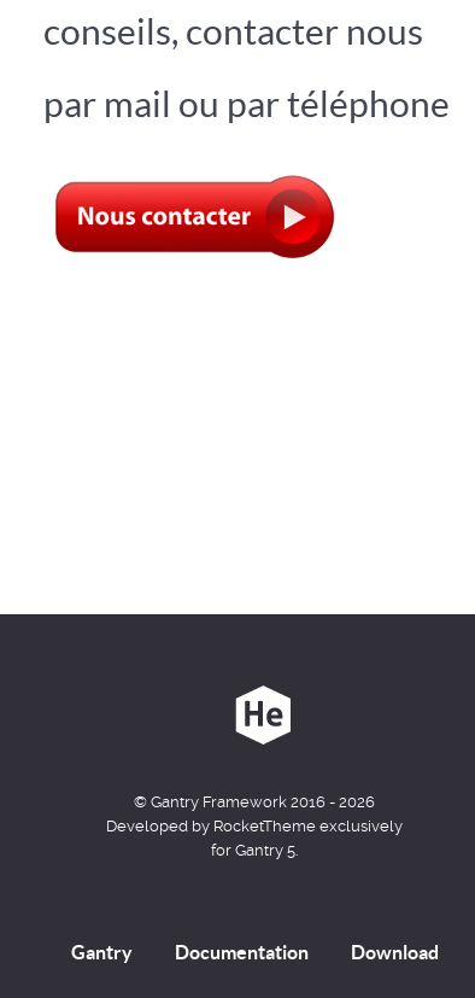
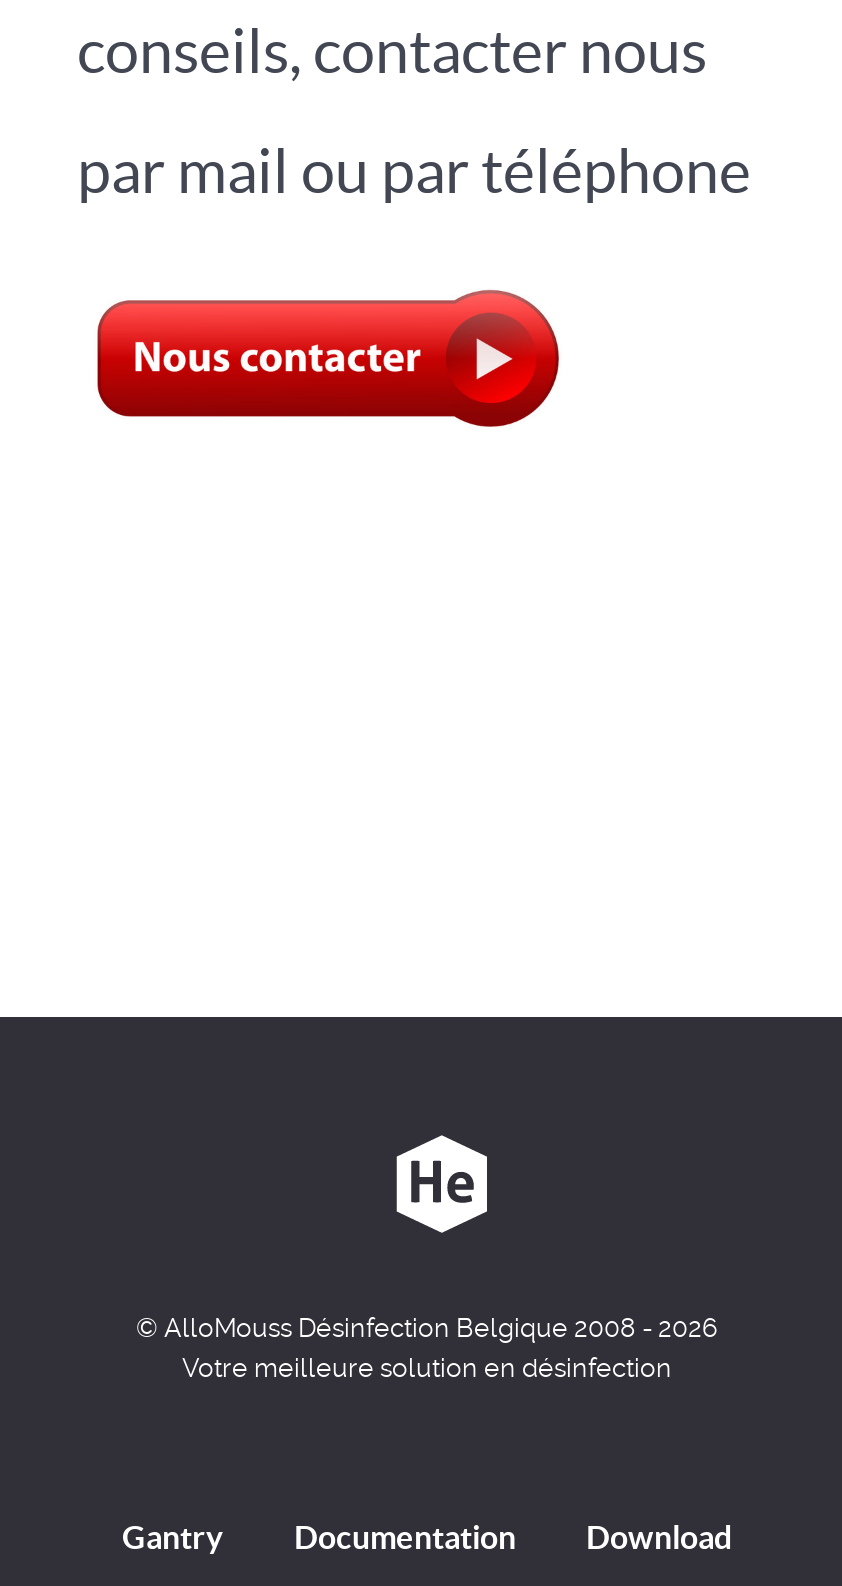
- © Gantry Framework 2016 - 2026
- Developed by RocketTheme exclusively
- for Gantry 5.
+ © AlloMouss Désinfection Belgique 2008 - 2026
+ Votre meilleure solution en désinfection
